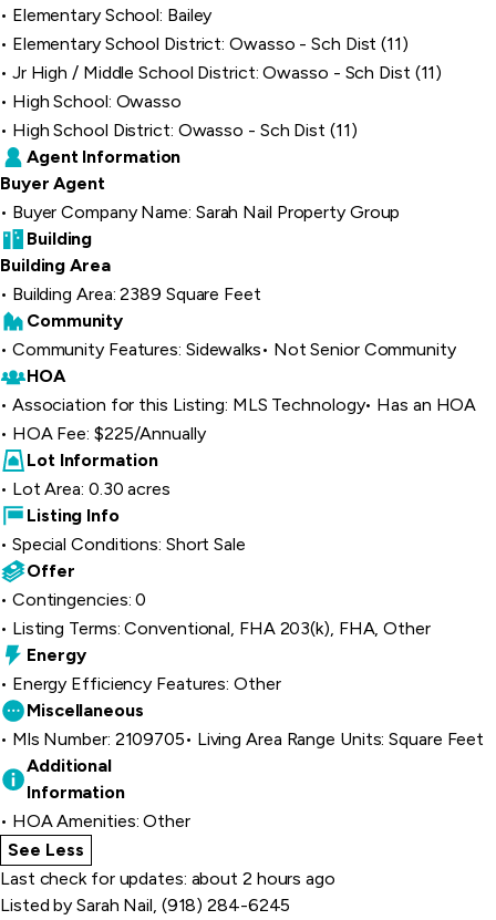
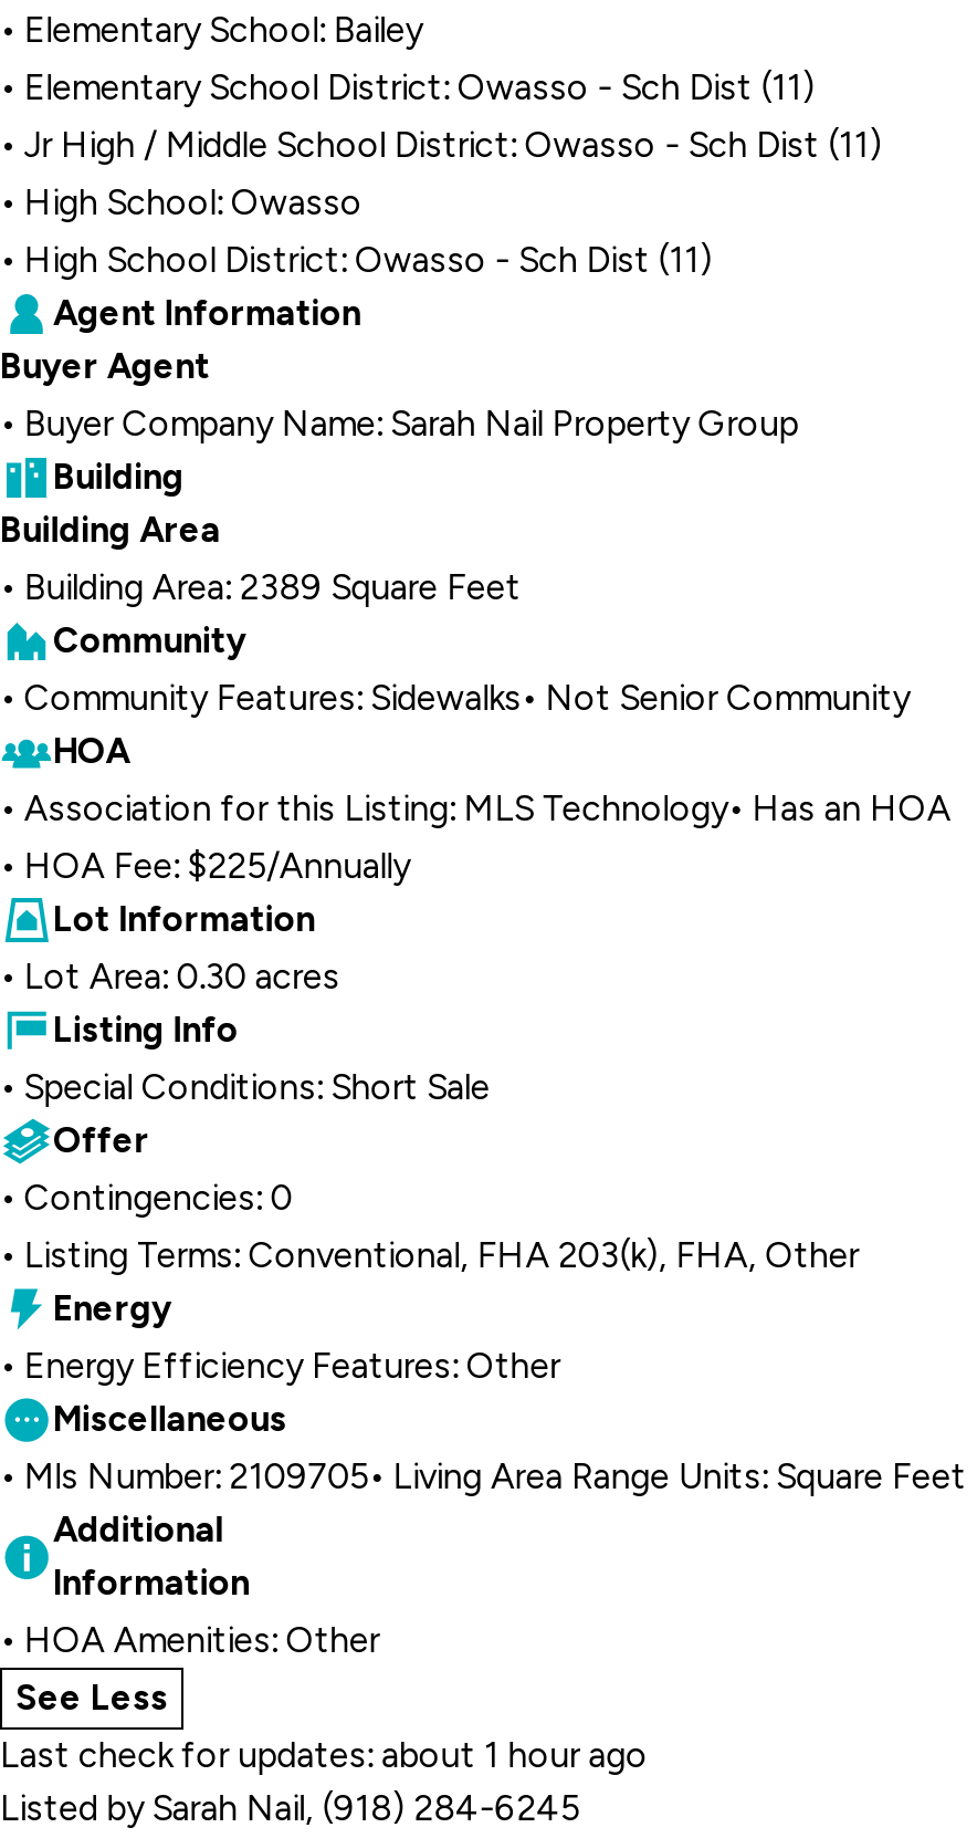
- Last check for updates: about 2 hours ago
+ Last check for updates: about 1 hour ago
